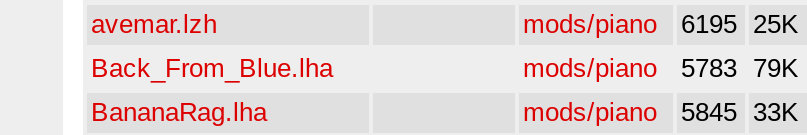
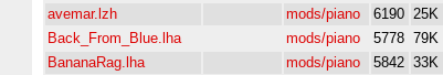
- mods/piano 6195 25K
+ mods/piano 6190 25K

- mods/piano 5783 79K
+ mods/piano 5778 79K

- mods/piano 5845 33K
+ mods/piano 5842 33K
